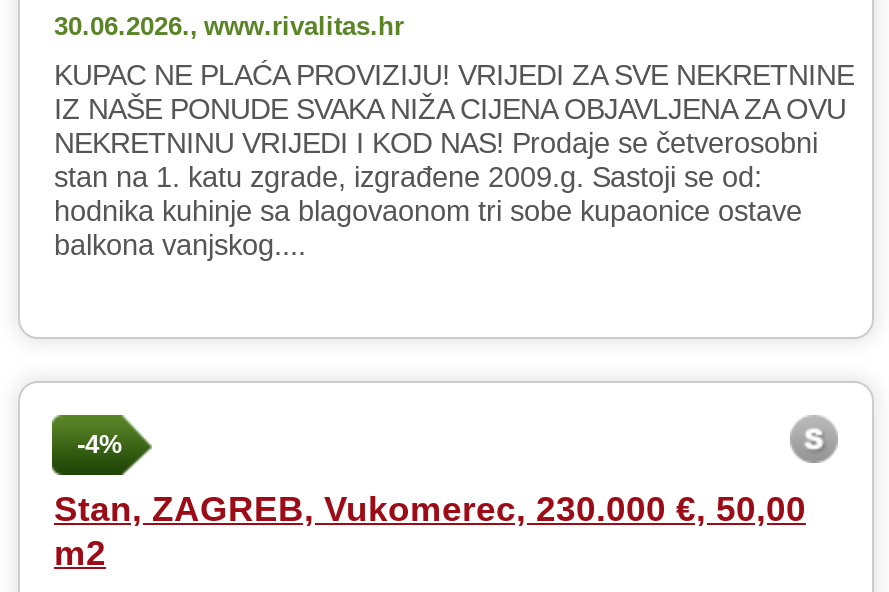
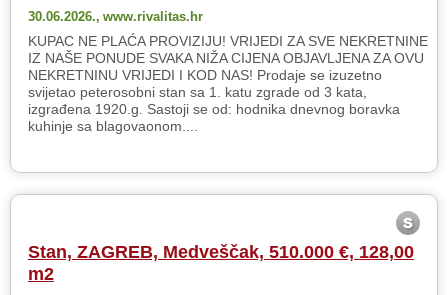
- NEKRETNINU VRIJEDI I KOD NAS! Prodaje se četverosobni
- stan na 1. katu zgrade, izgrađene 2009.g. Sastoji se od:
- hodnika kuhinje sa blagovaonom tri sobe kupaonice ostave
- balkona vanjskog....
+ NEKRETNINU VRIJEDI I KOD NAS! Prodaje se izuzetno
+ svijetao peterosobni stan sa 1. katu zgrade od 3 kata,
+ izgrađena 1920.g. Sastoji se od: hodnika dnevnog boravka
+ kuhinje sa blagovaonom....

- -4%
- Stan, ZAGREB, Vukomerec, 230.000 €, 50,00
+ Stan, ZAGREB, Medveščak, 510.000 €, 128,00
